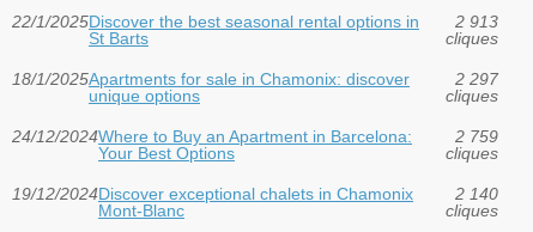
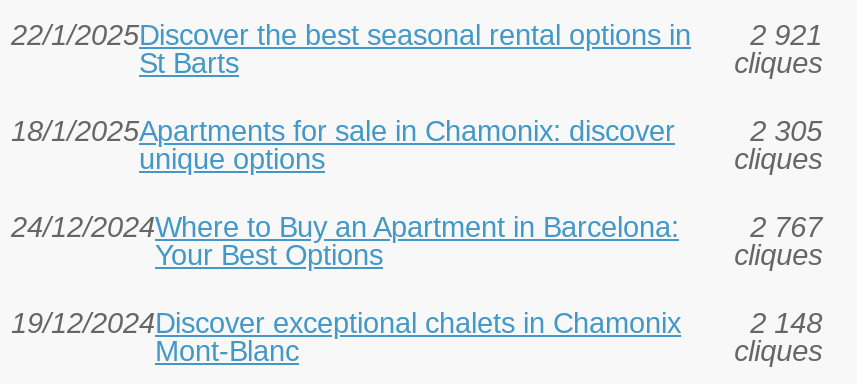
- 22/1/2025Discover the best seasonal rental options in 2 913
+ 22/1/2025Discover the best seasonal rental options in 2 921

- 2 297
+ 2 305

- 2 759
+ 2 767

- 2 140
+ 2 148
